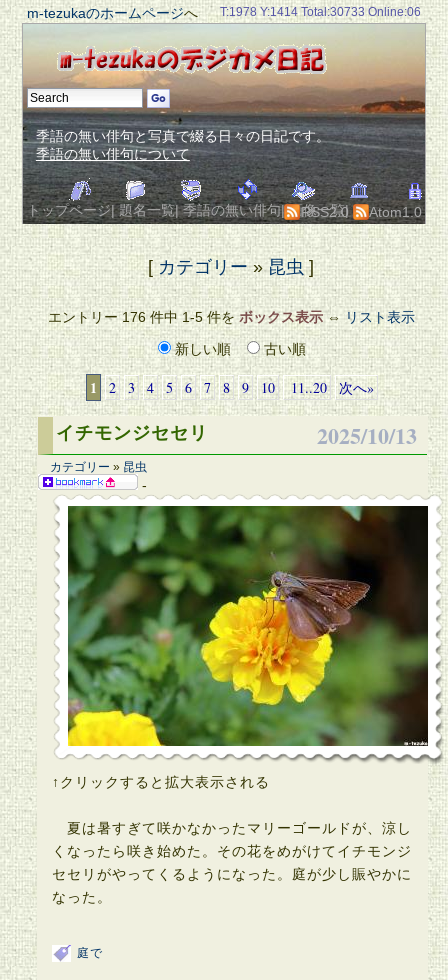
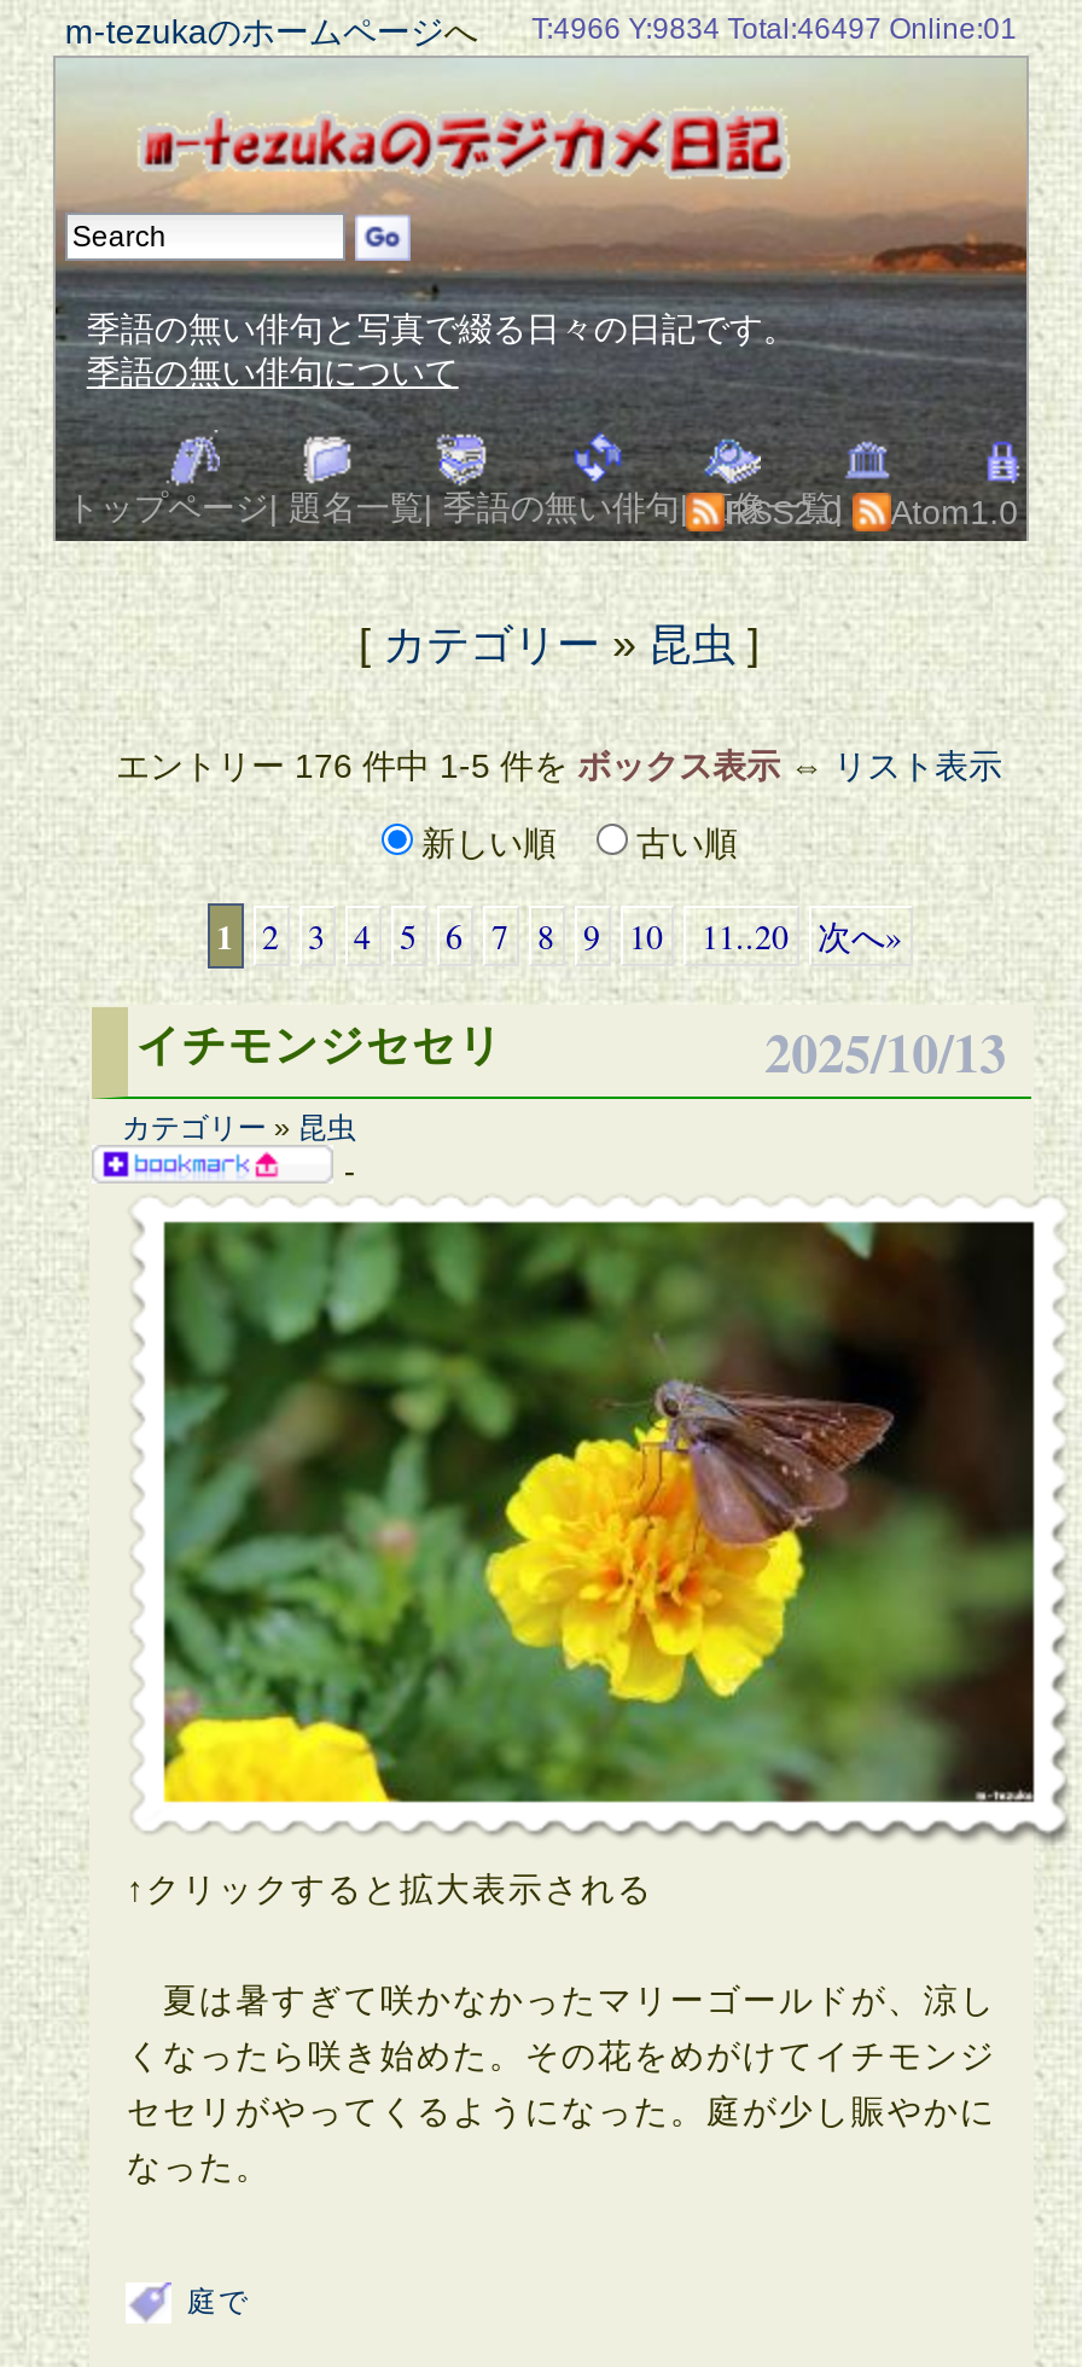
- T:1978 Y:1414 Total:30733 Online:06
+ T:4966 Y:9834 Total:46497 Online:01
